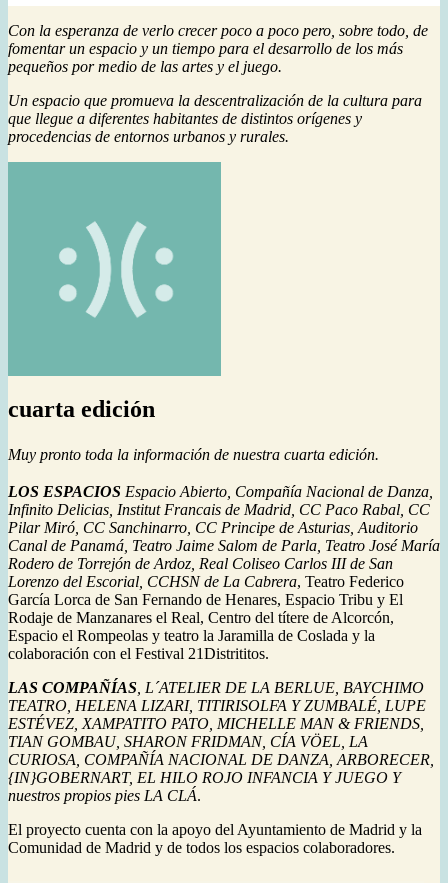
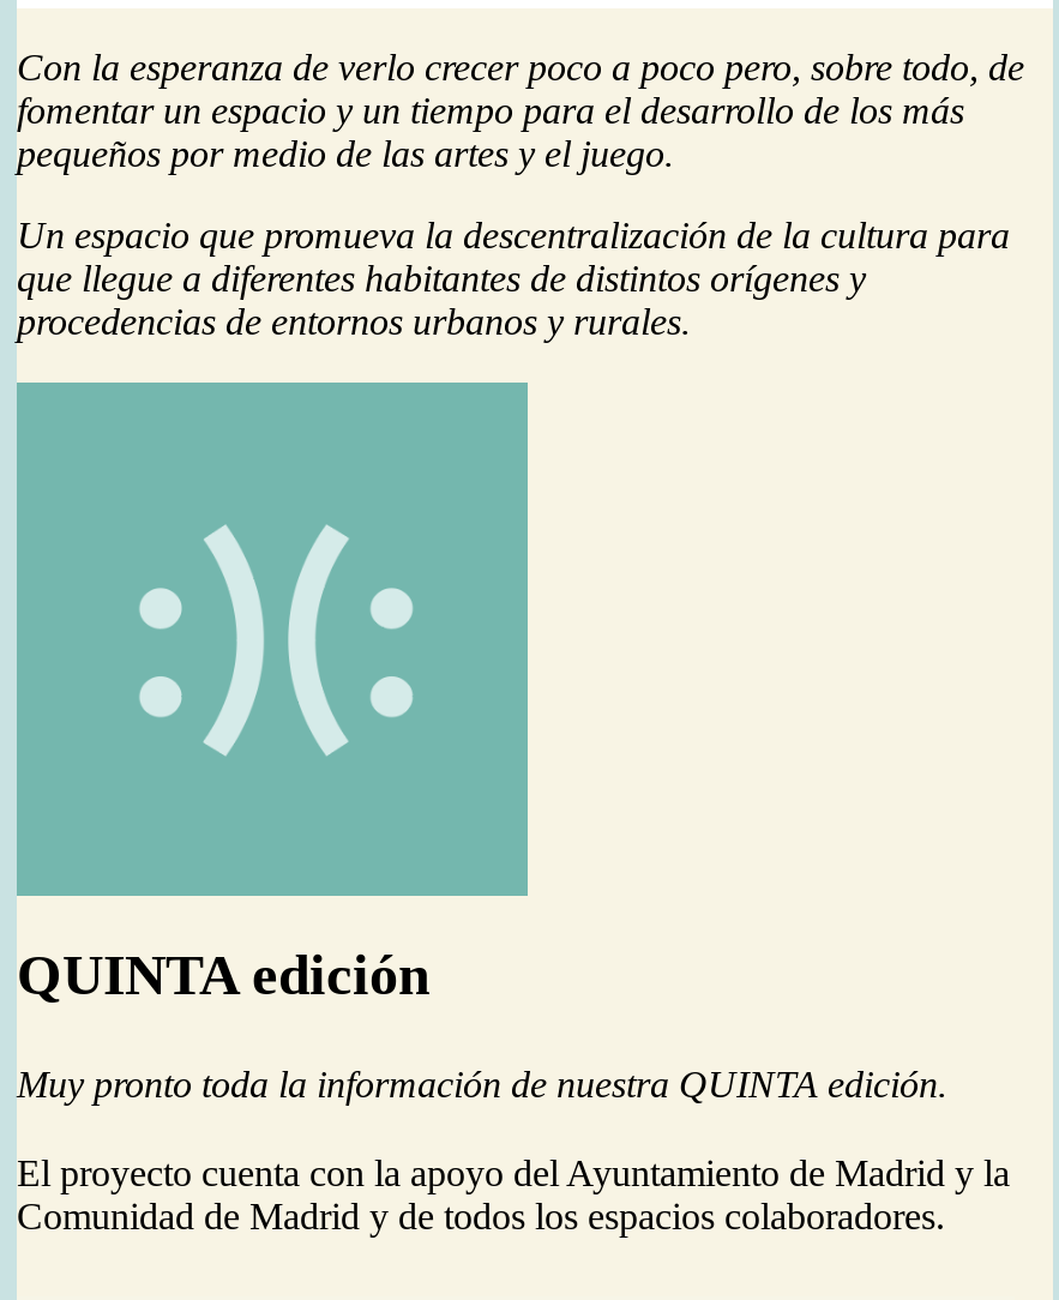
- cuarta edición
- Muy pronto toda la información de nuestra cuarta edición.
- LOS ESPACIOS Espacio Abierto, Compañía Nacional de Danza,
- Infinito Delicias, Institut Francais de Madrid, CC Paco Rabal, CC
- Pilar Miró, CC Sanchinarro, CC Principe de Asturias, Auditorio
- Canal de Panamá, Teatro Jaime Salom de Parla, Teatro José María
- Rodero de Torrejón de Ardoz, Real Coliseo Carlos III de San
- Lorenzo del Escorial, CCHSN de La Cabrera, Teatro Federico
- García Lorca de San Fernando de Henares, Espacio Tribu y El
- Rodaje de Manzanares el Real, Centro del títere de Alcorcón,
- Espacio el Rompeolas y teatro la Jaramilla de Coslada y la
- colaboración con el Festival 21Distrititos.
- LAS COMPAÑÍAS, L´ATELIER DE LA BERLUE, BAYCHIMO
- TEATRO, HELENA LIZARI, TITIRISOLFA Y ZUMBALÉ, LUPE
- ESTÉVEZ, XAMPATITO PATO, MICHELLE MAN & FRIENDS,
- TIAN GOMBAU, SHARON FRIDMAN, CÍA VÖEL, LA
- CURIOSA, COMPAÑÍA NACIONAL DE DANZA, ARBORECER,
- {IN}GOBERNART, EL HILO ROJO INFANCIA Y JUEGO Y
- nuestros propios pies LA CLÁ.
+ QUINTA edición
+ Muy pronto toda la información de nuestra QUINTA edición.
